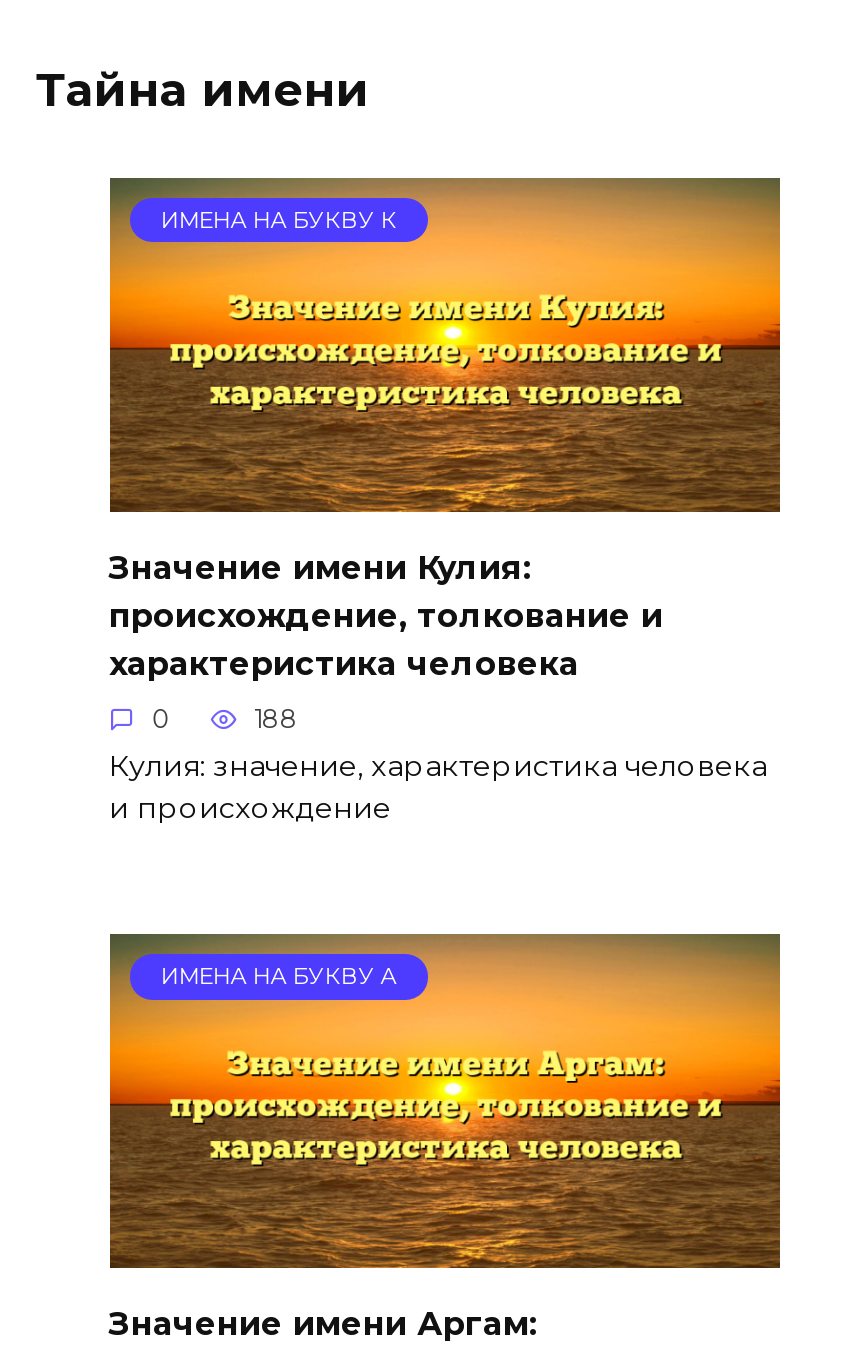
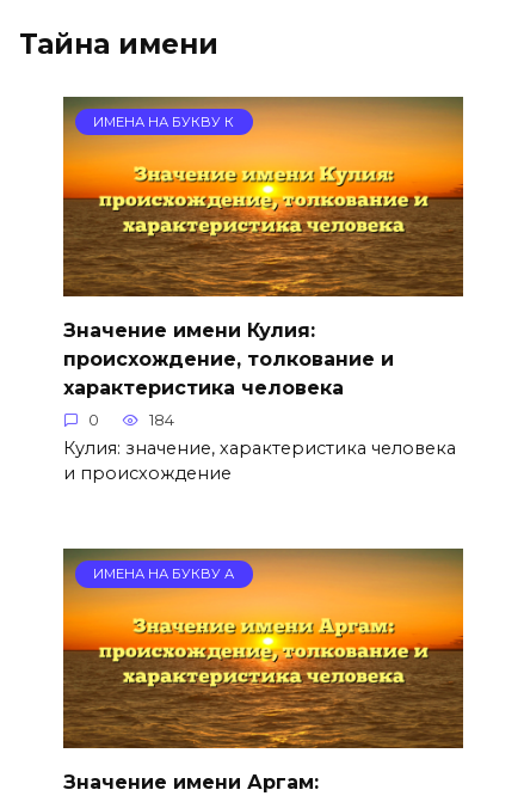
- 188
+ 184
